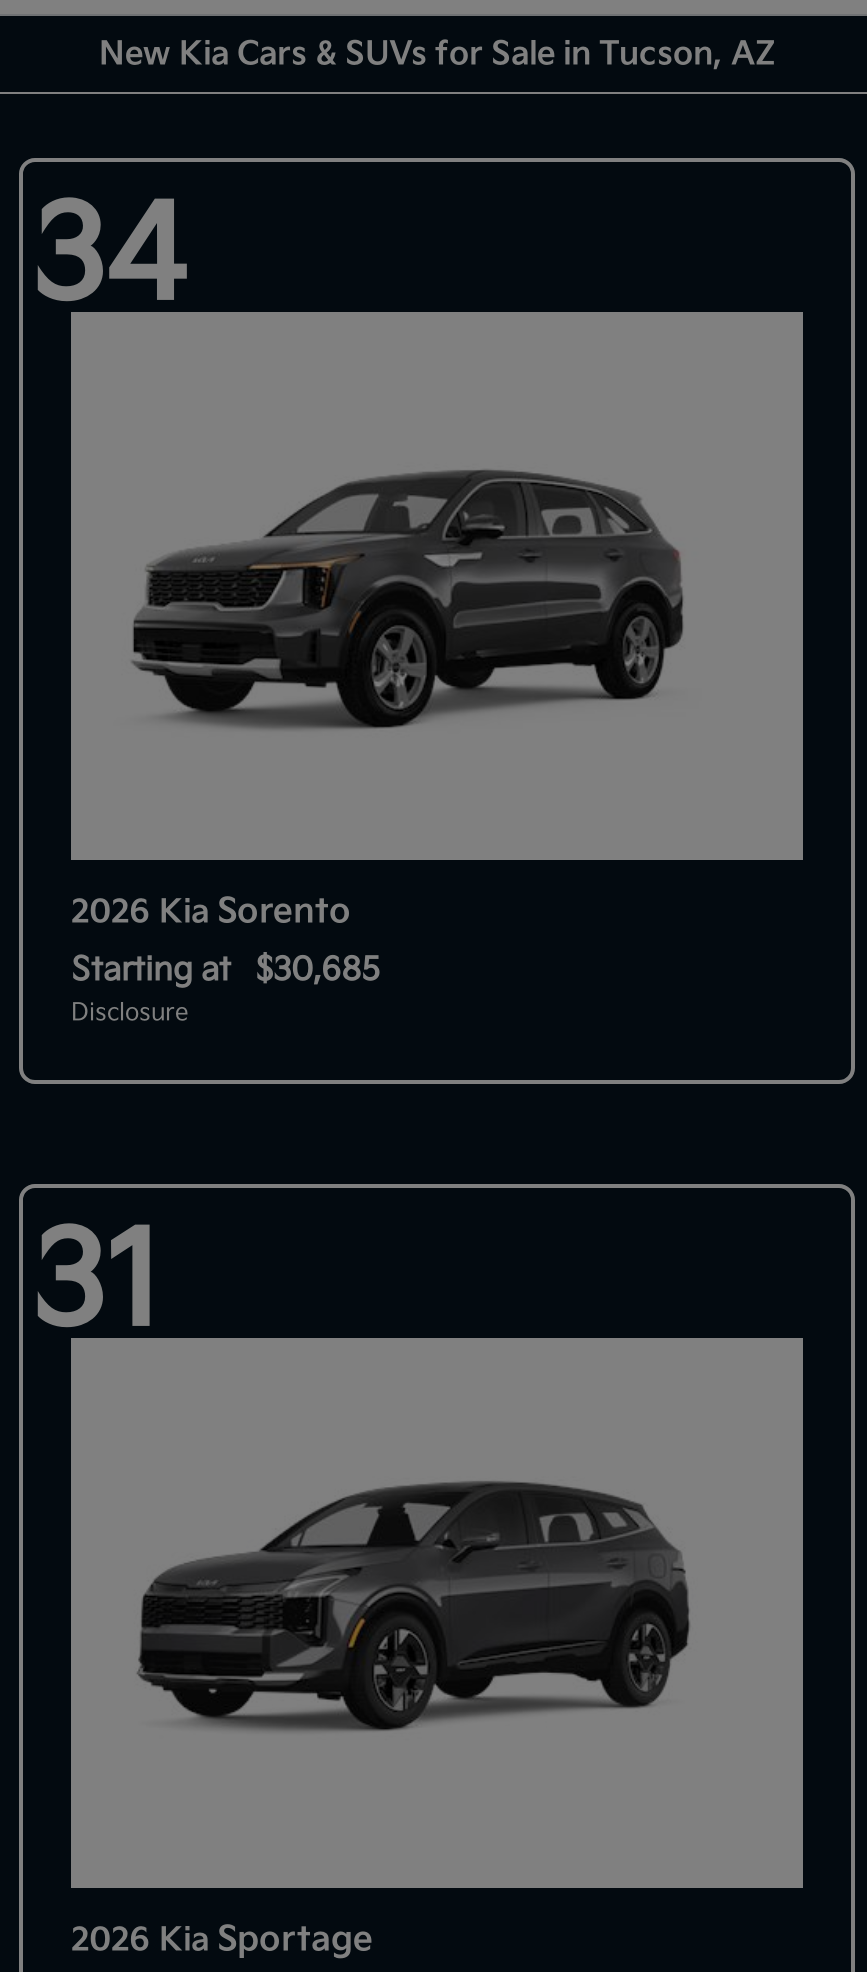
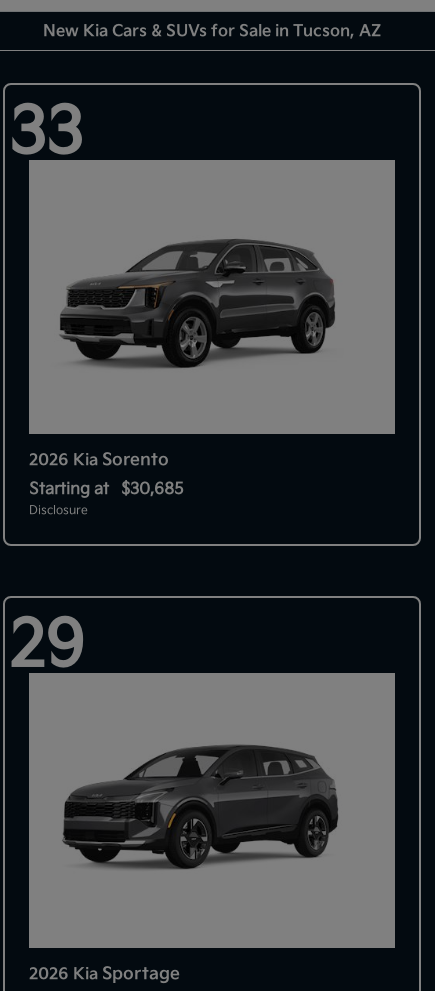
- 34
+ 33

- 31
+ 29
